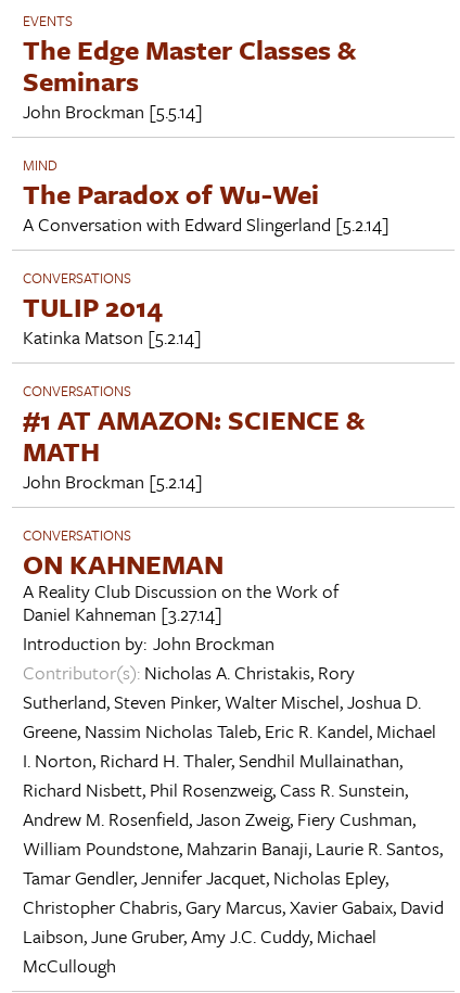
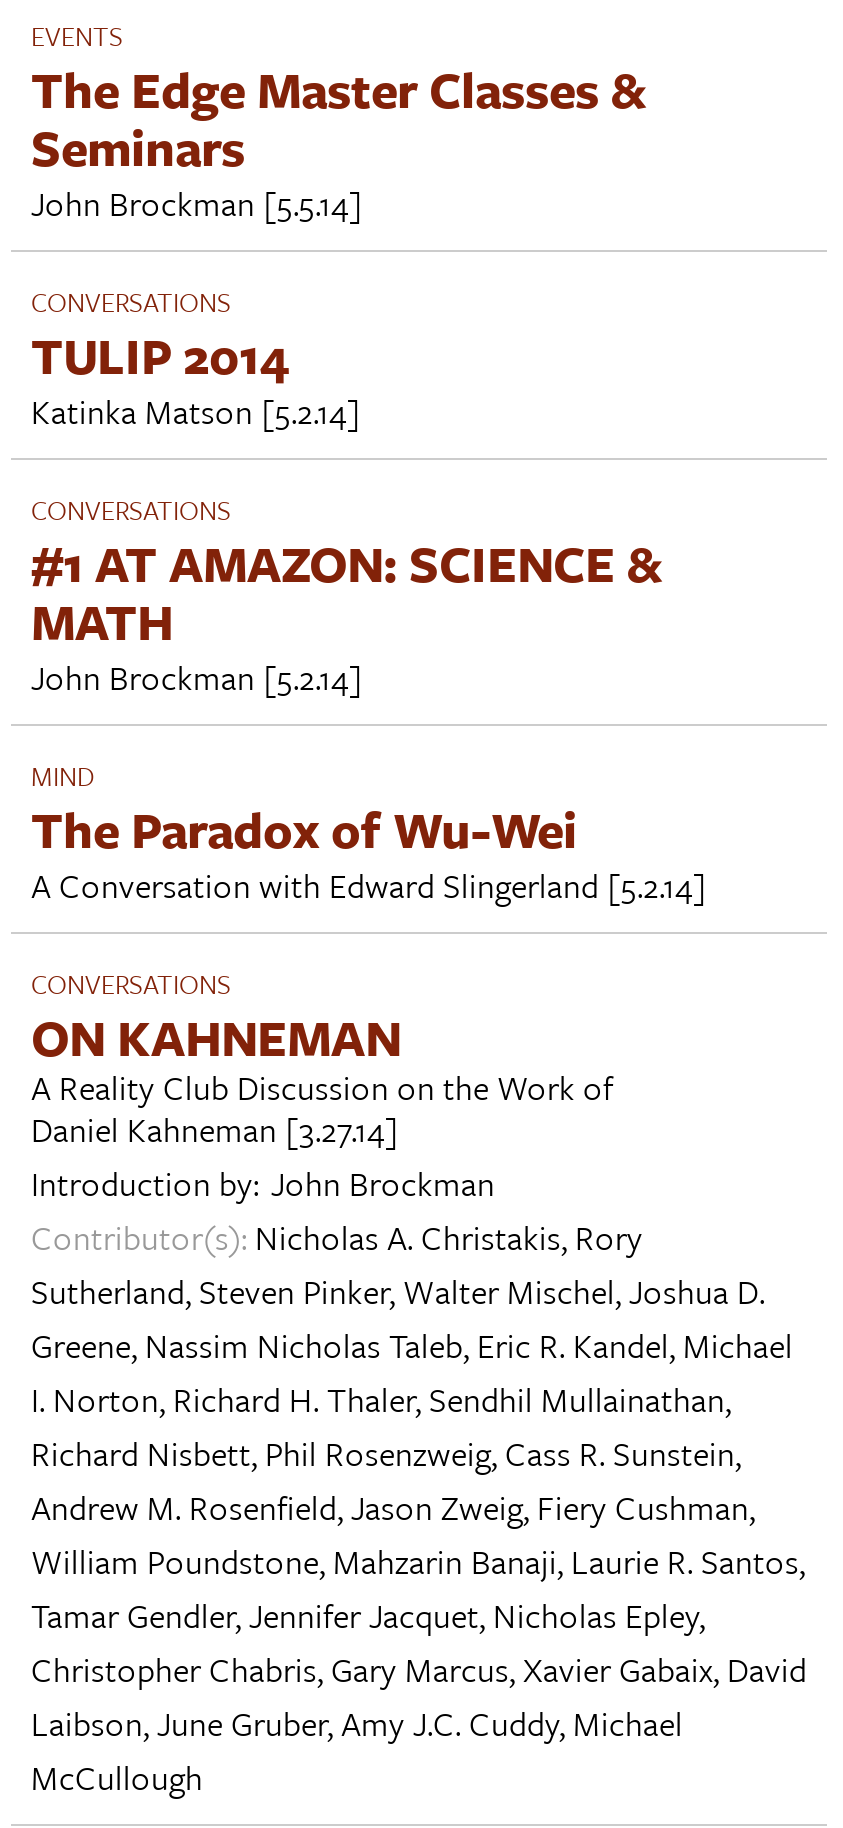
moved down: MIND | The Paradox of Wu-Wei | A Conversation with Edward Slingerland [5.2.14]

moved up: CONVERSATIONS | TULIP 2014 | Katinka Matson [5.2.14] | CONVERSATIONS | #1 AT AMAZON: SCIENCE & | MATH | John Brockman [5.2.14]
